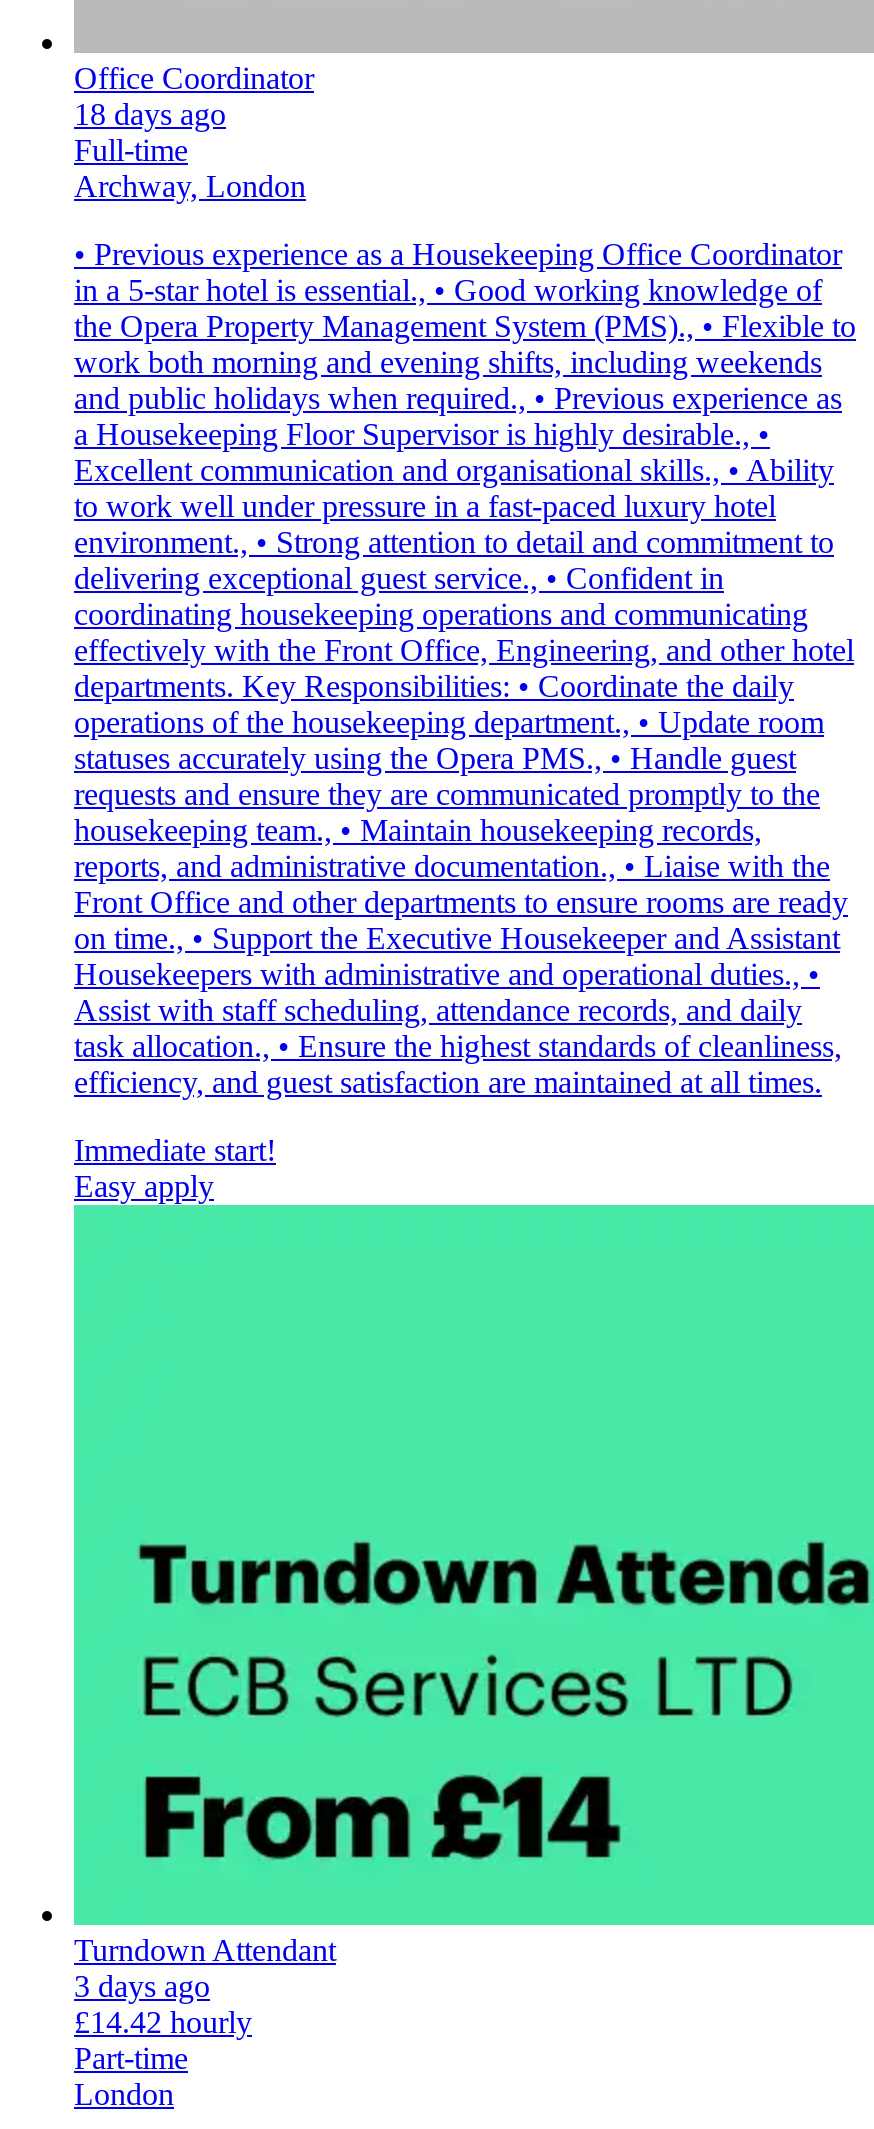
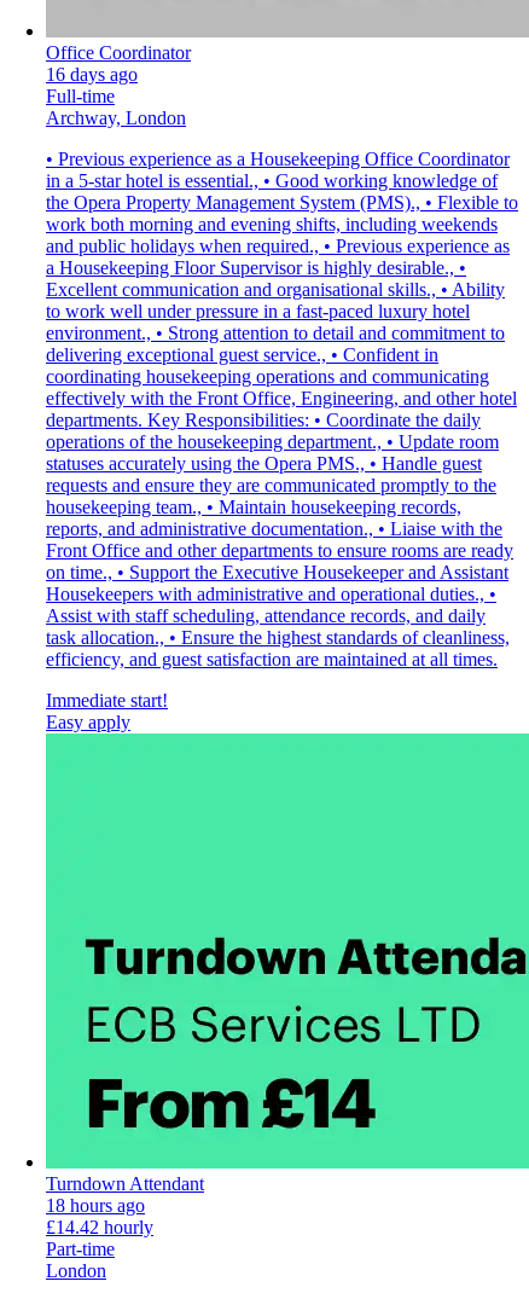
- 18 days ago
+ 16 days ago

- 3 days ago
+ 18 hours ago
